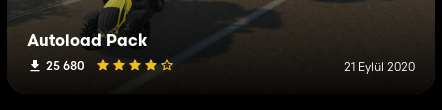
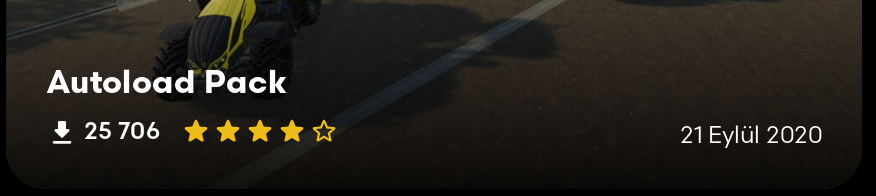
- 25 680
+ 25 706
